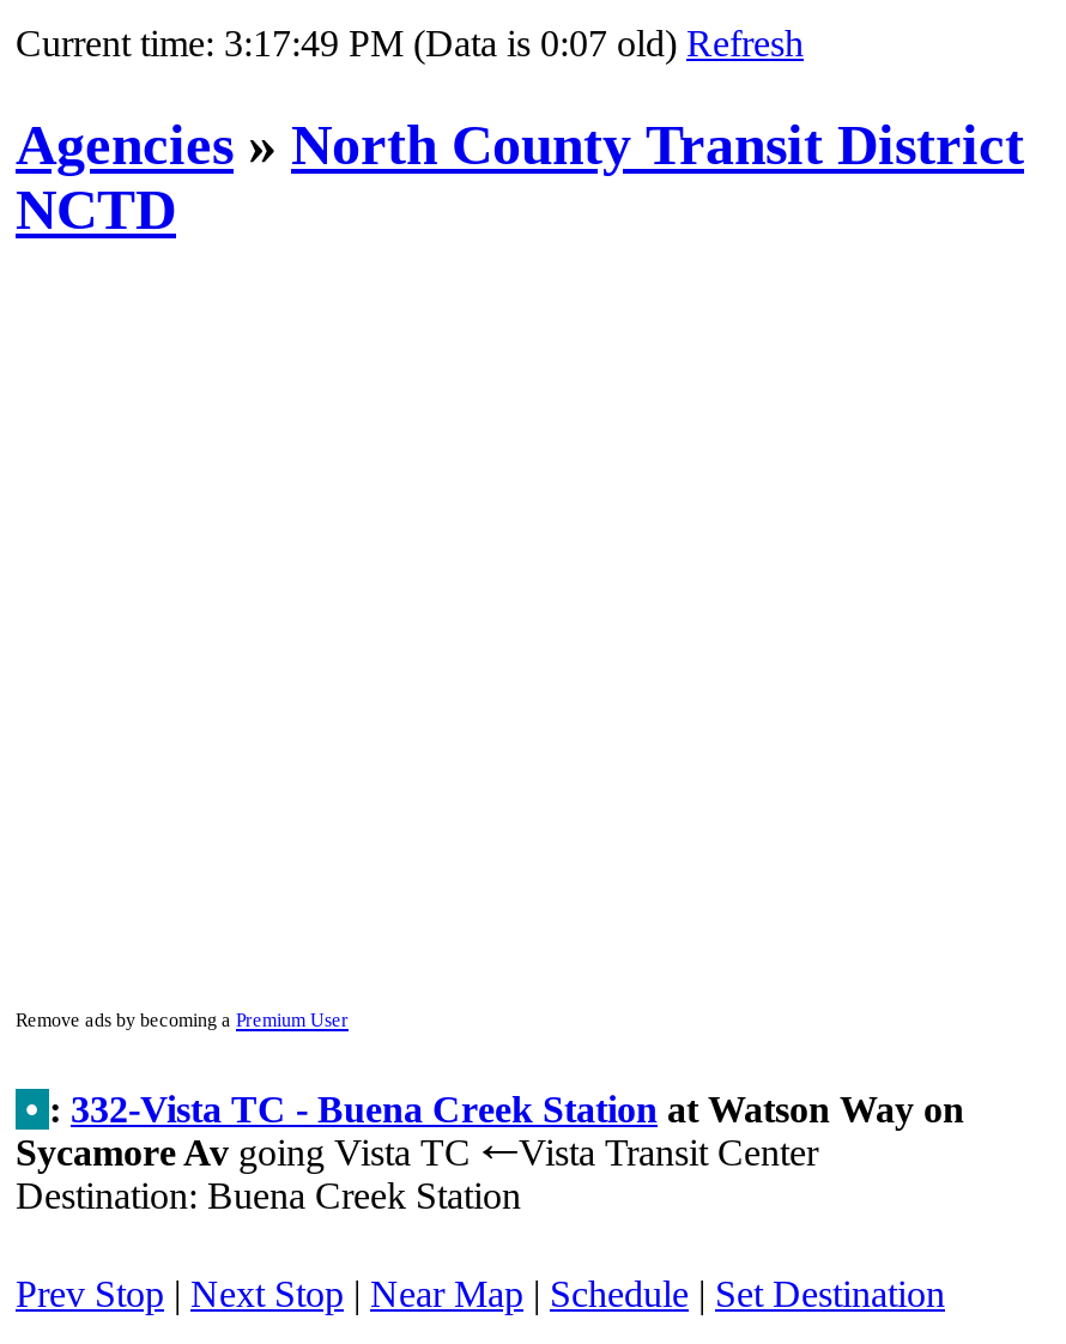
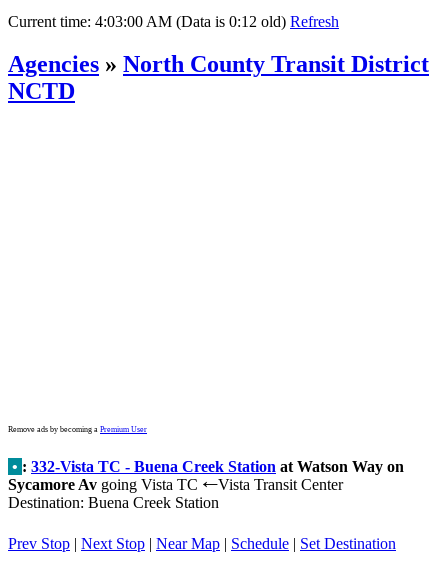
- Current time: 3:17:49 PM (Data is 0:07 old) Refresh
+ Current time: 4:03:00 AM (Data is 0:12 old) Refresh
